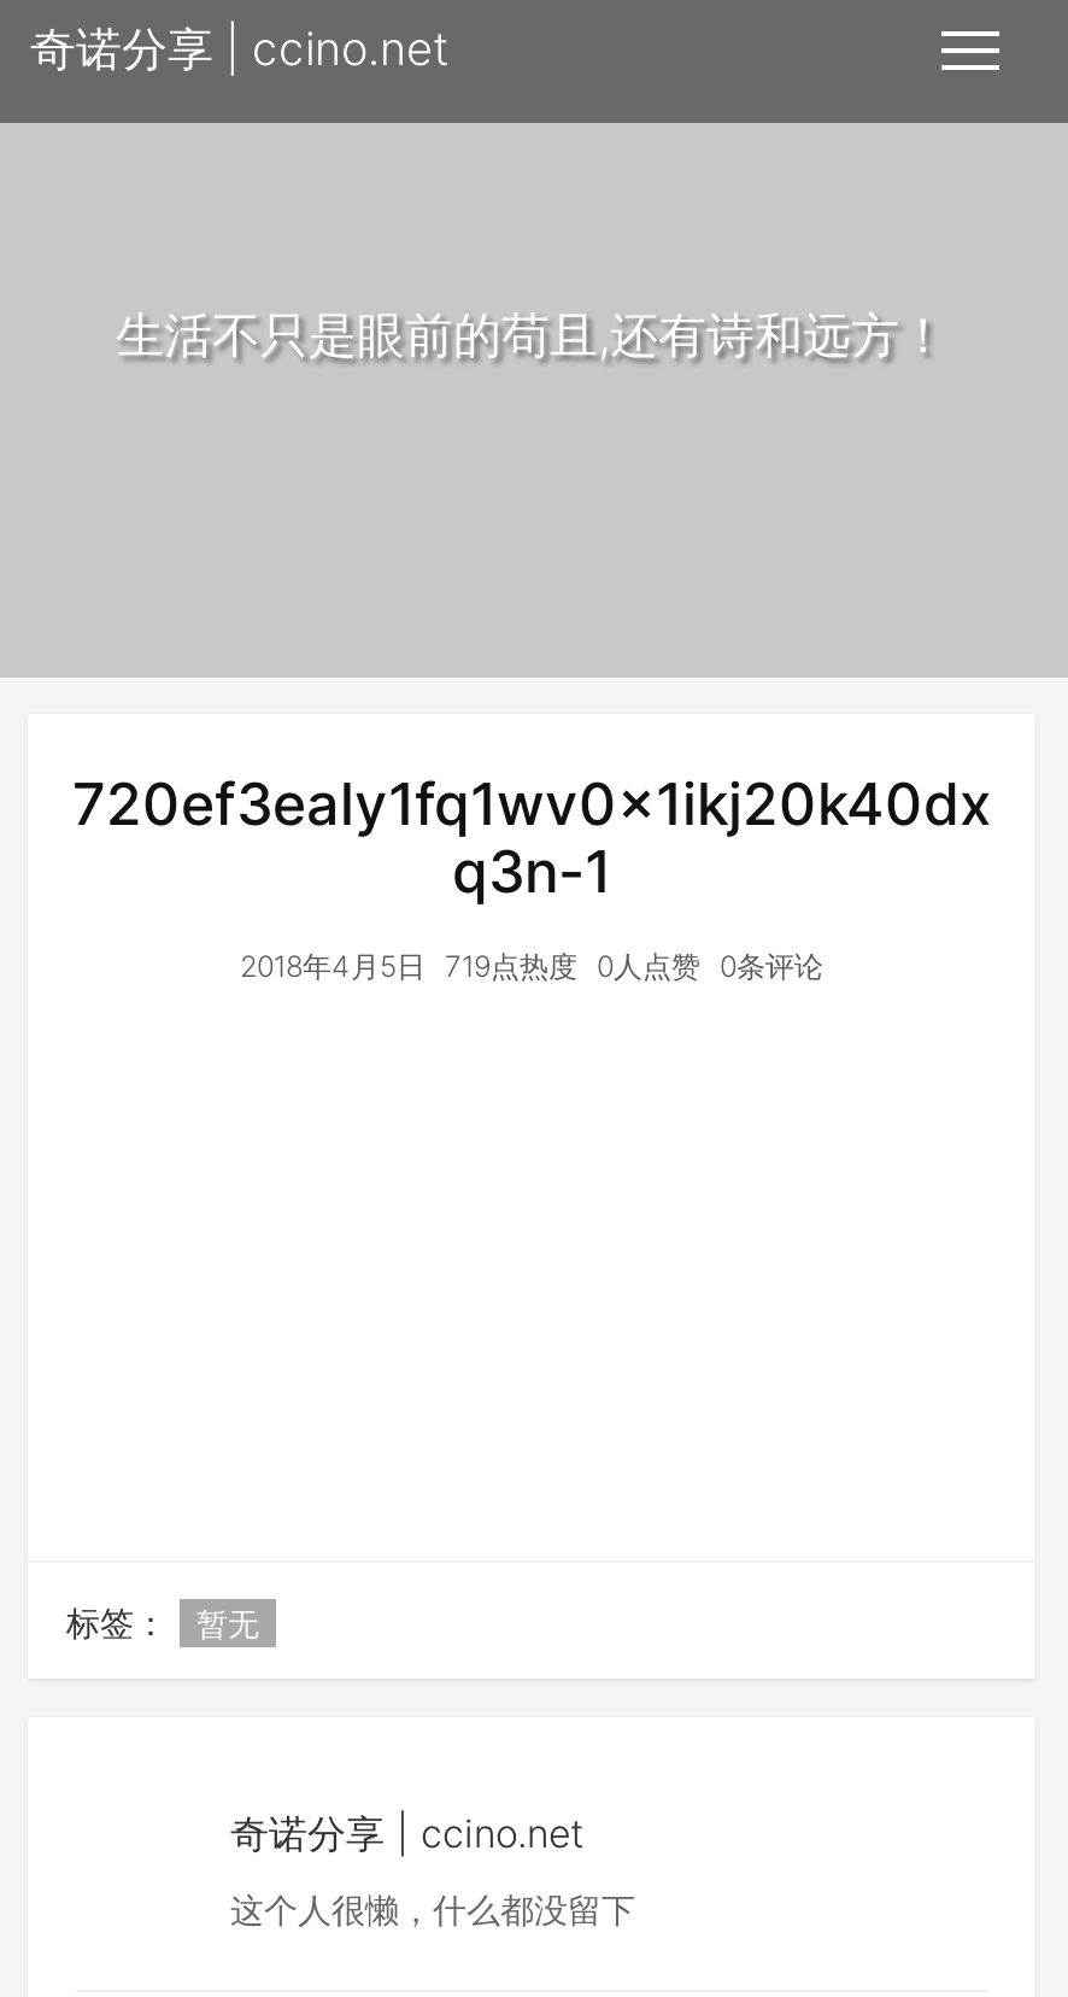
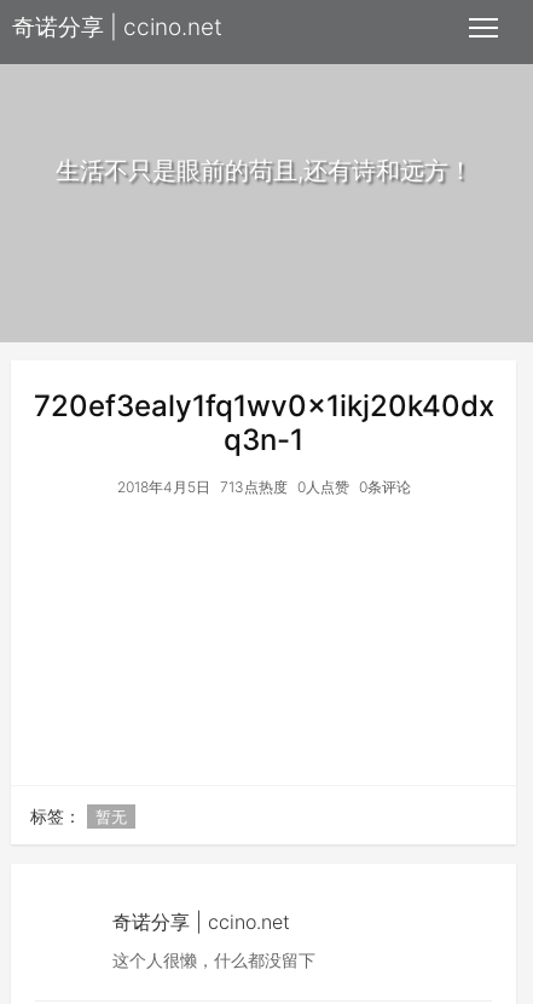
- 2018年4月5日 719点热度 0人点赞 0条评论
+ 2018年4月5日 713点热度 0人点赞 0条评论
